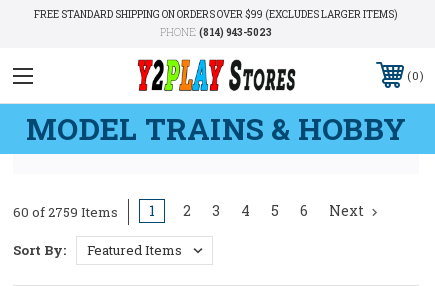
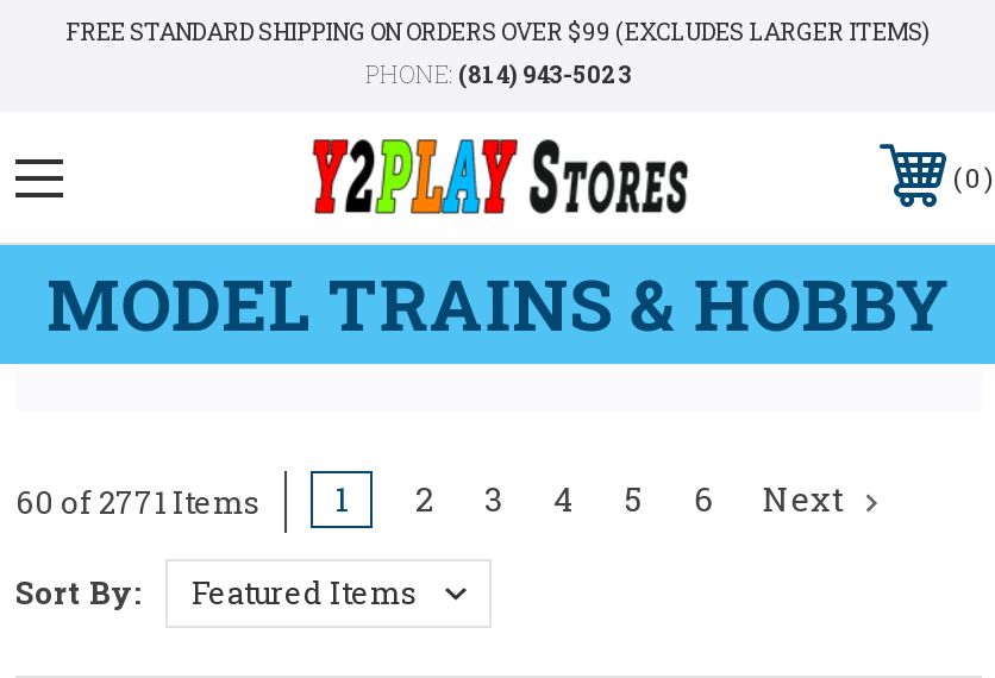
- 60 of 2759 Items 1 2 3 4 5 6 Next
+ 60 of 2771 Items 1 2 3 4 5 6 Next
